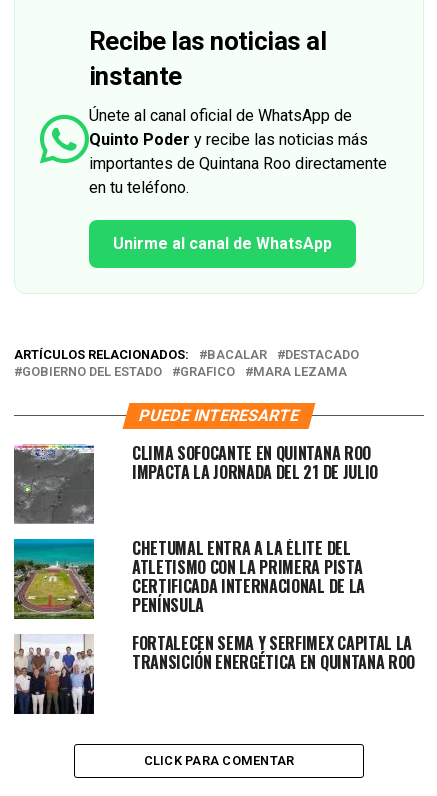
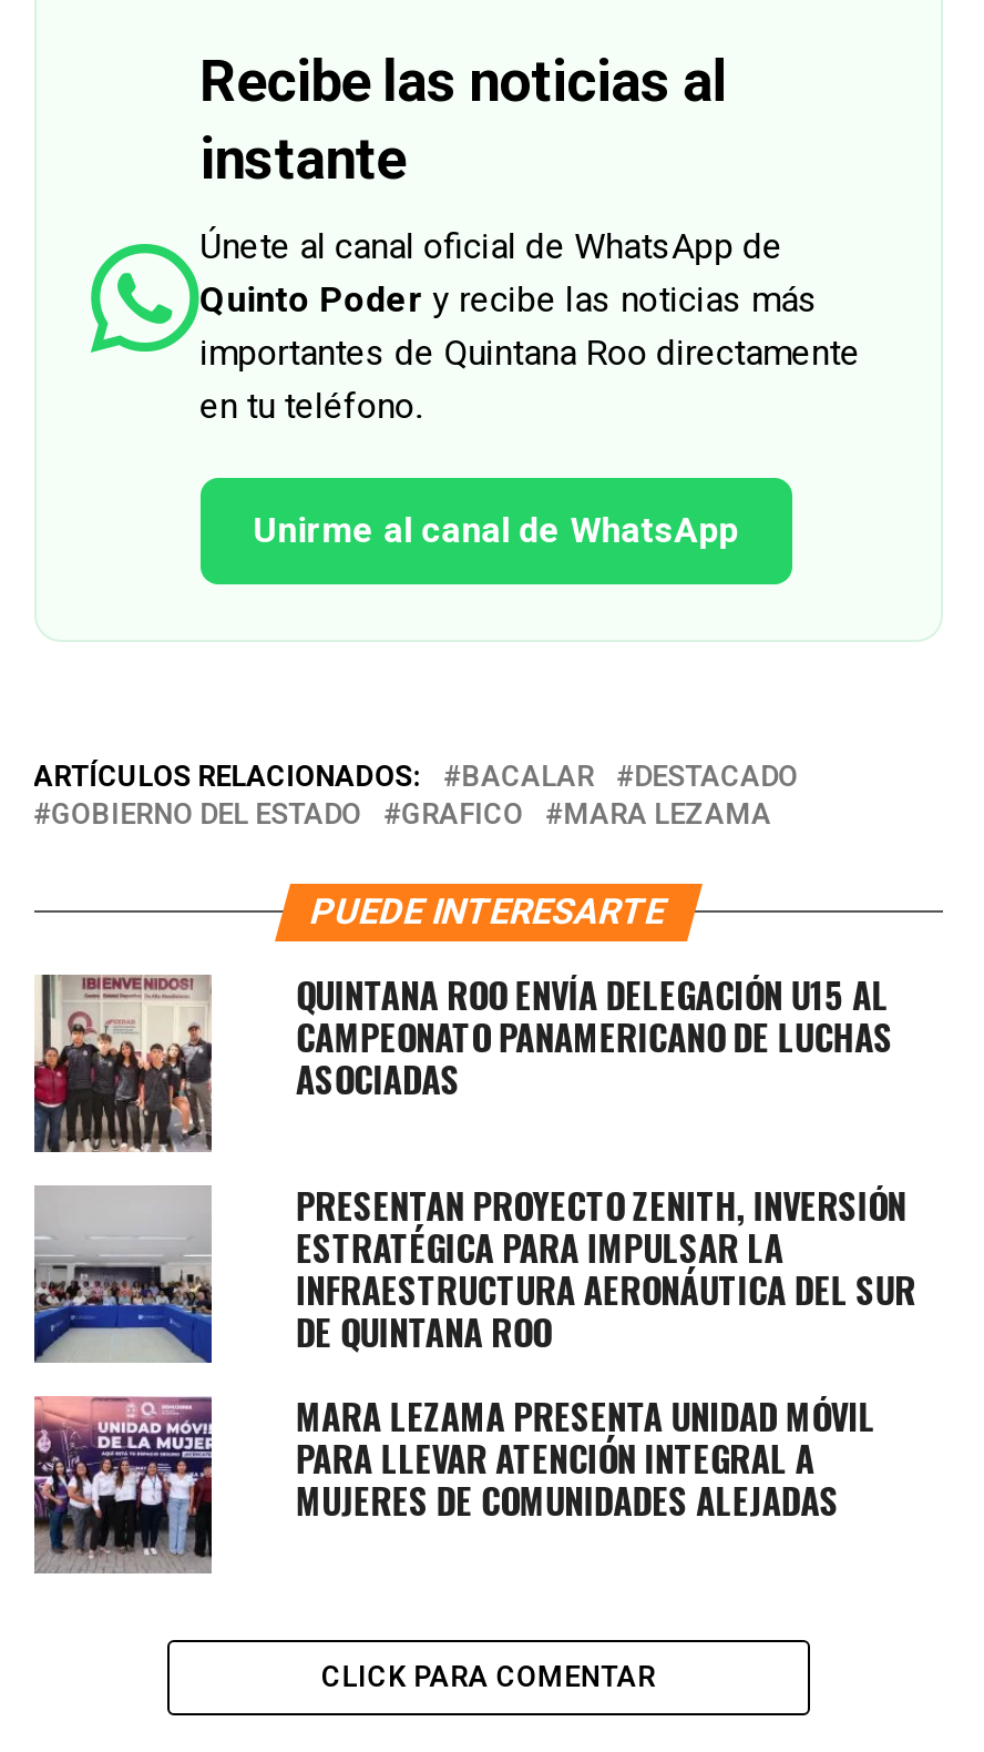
- [image]
- CLIMA SOFOCANTE EN QUINTANA ROO
- IMPACTA LA JORNADA DEL 21 DE JULIO
+ [image]
+ QUINTANA ROO ENVÍA DELEGACIÓN U15 AL
+ CAMPEONATO PANAMERICANO DE LUCHAS
+ ASOCIADAS

- [image]
- CHETUMAL ENTRA A LA ÉLITE DEL
- ATLETISMO CON LA PRIMERA PISTA
- CERTIFICADA INTERNACIONAL DE LA
- PENÍNSULA
+ [image]
+ PRESENTAN PROYECTO ZENITH, INVERSIÓN
+ ESTRATÉGICA PARA IMPULSAR LA
+ INFRAESTRUCTURA AERONÁUTICA DEL SUR
+ DE QUINTANA ROO

- [image]
- FORTALECEN SEMA Y SERFIMEX CAPITAL LA
- TRANSICIÓN ENERGÉTICA EN QUINTANA ROO
+ [image]
+ MARA LEZAMA PRESENTA UNIDAD MÓVIL
+ PARA LLEVAR ATENCIÓN INTEGRAL A
+ MUJERES DE COMUNIDADES ALEJADAS
